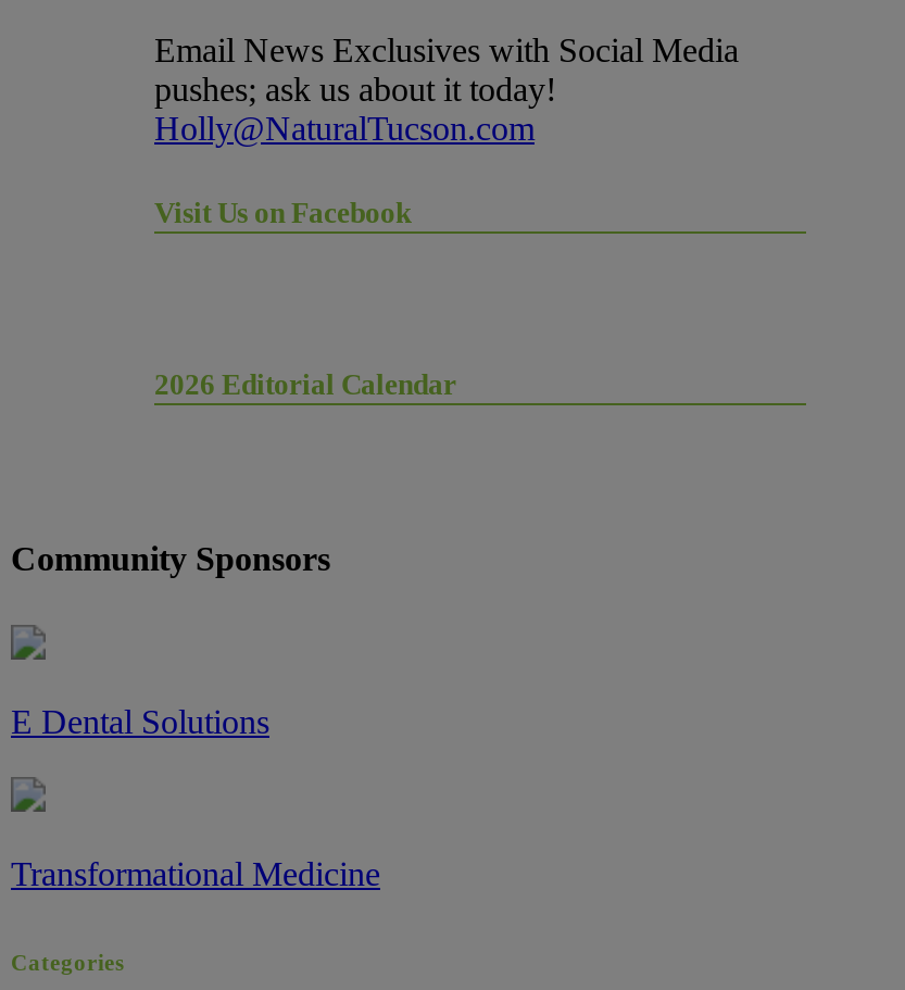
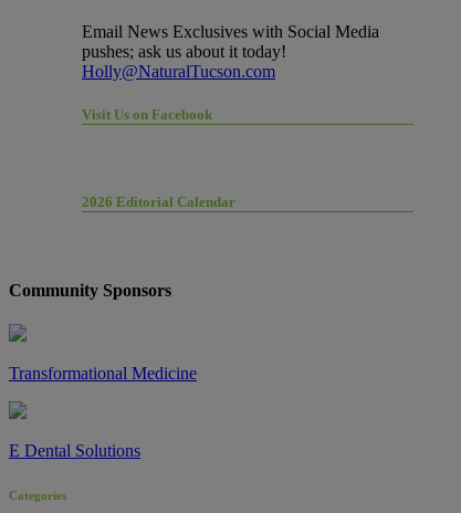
moved down: E Dental Solutions

moved up: Transformational Medicine
